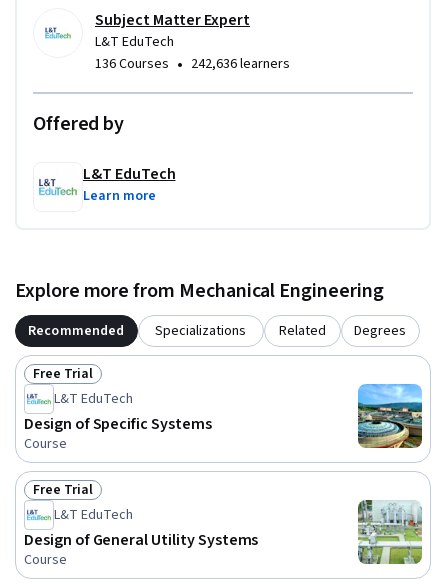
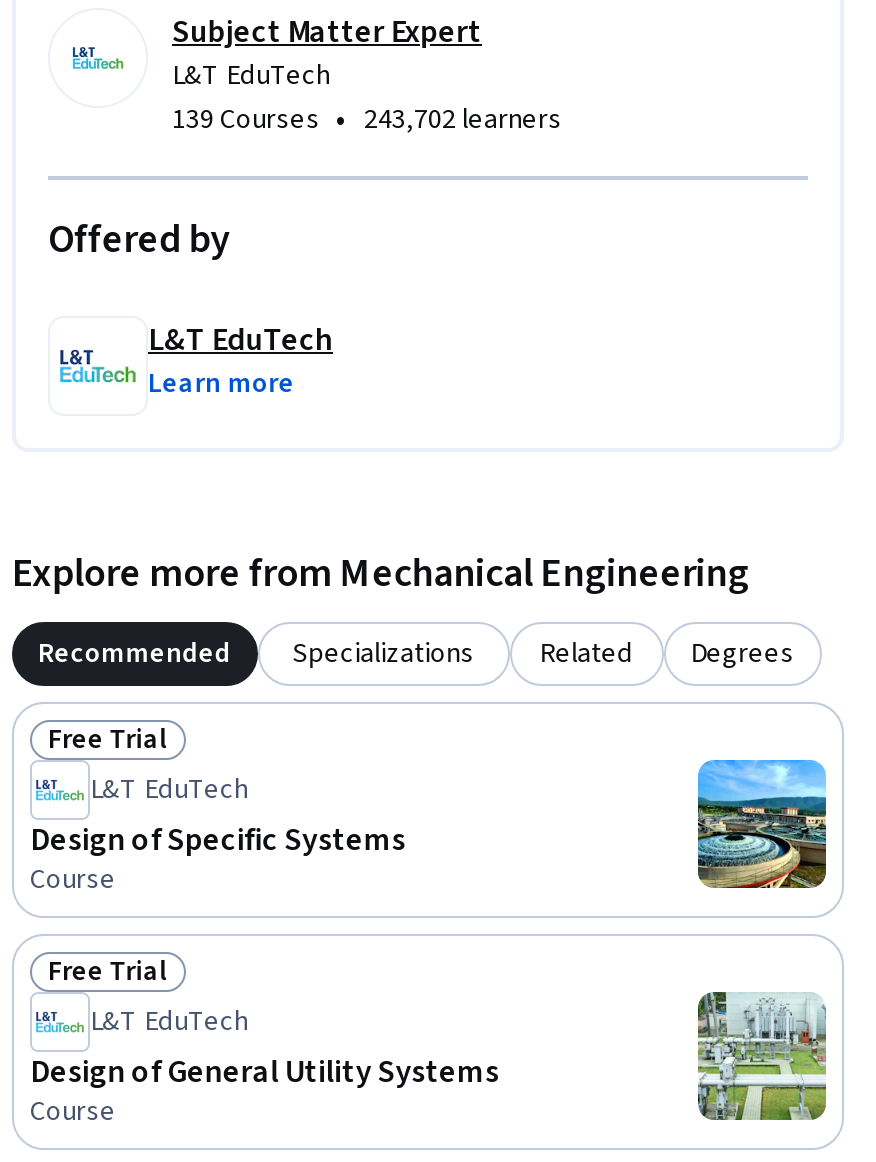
- 136 Courses • 242,636 learners
+ 139 Courses • 243,702 learners
